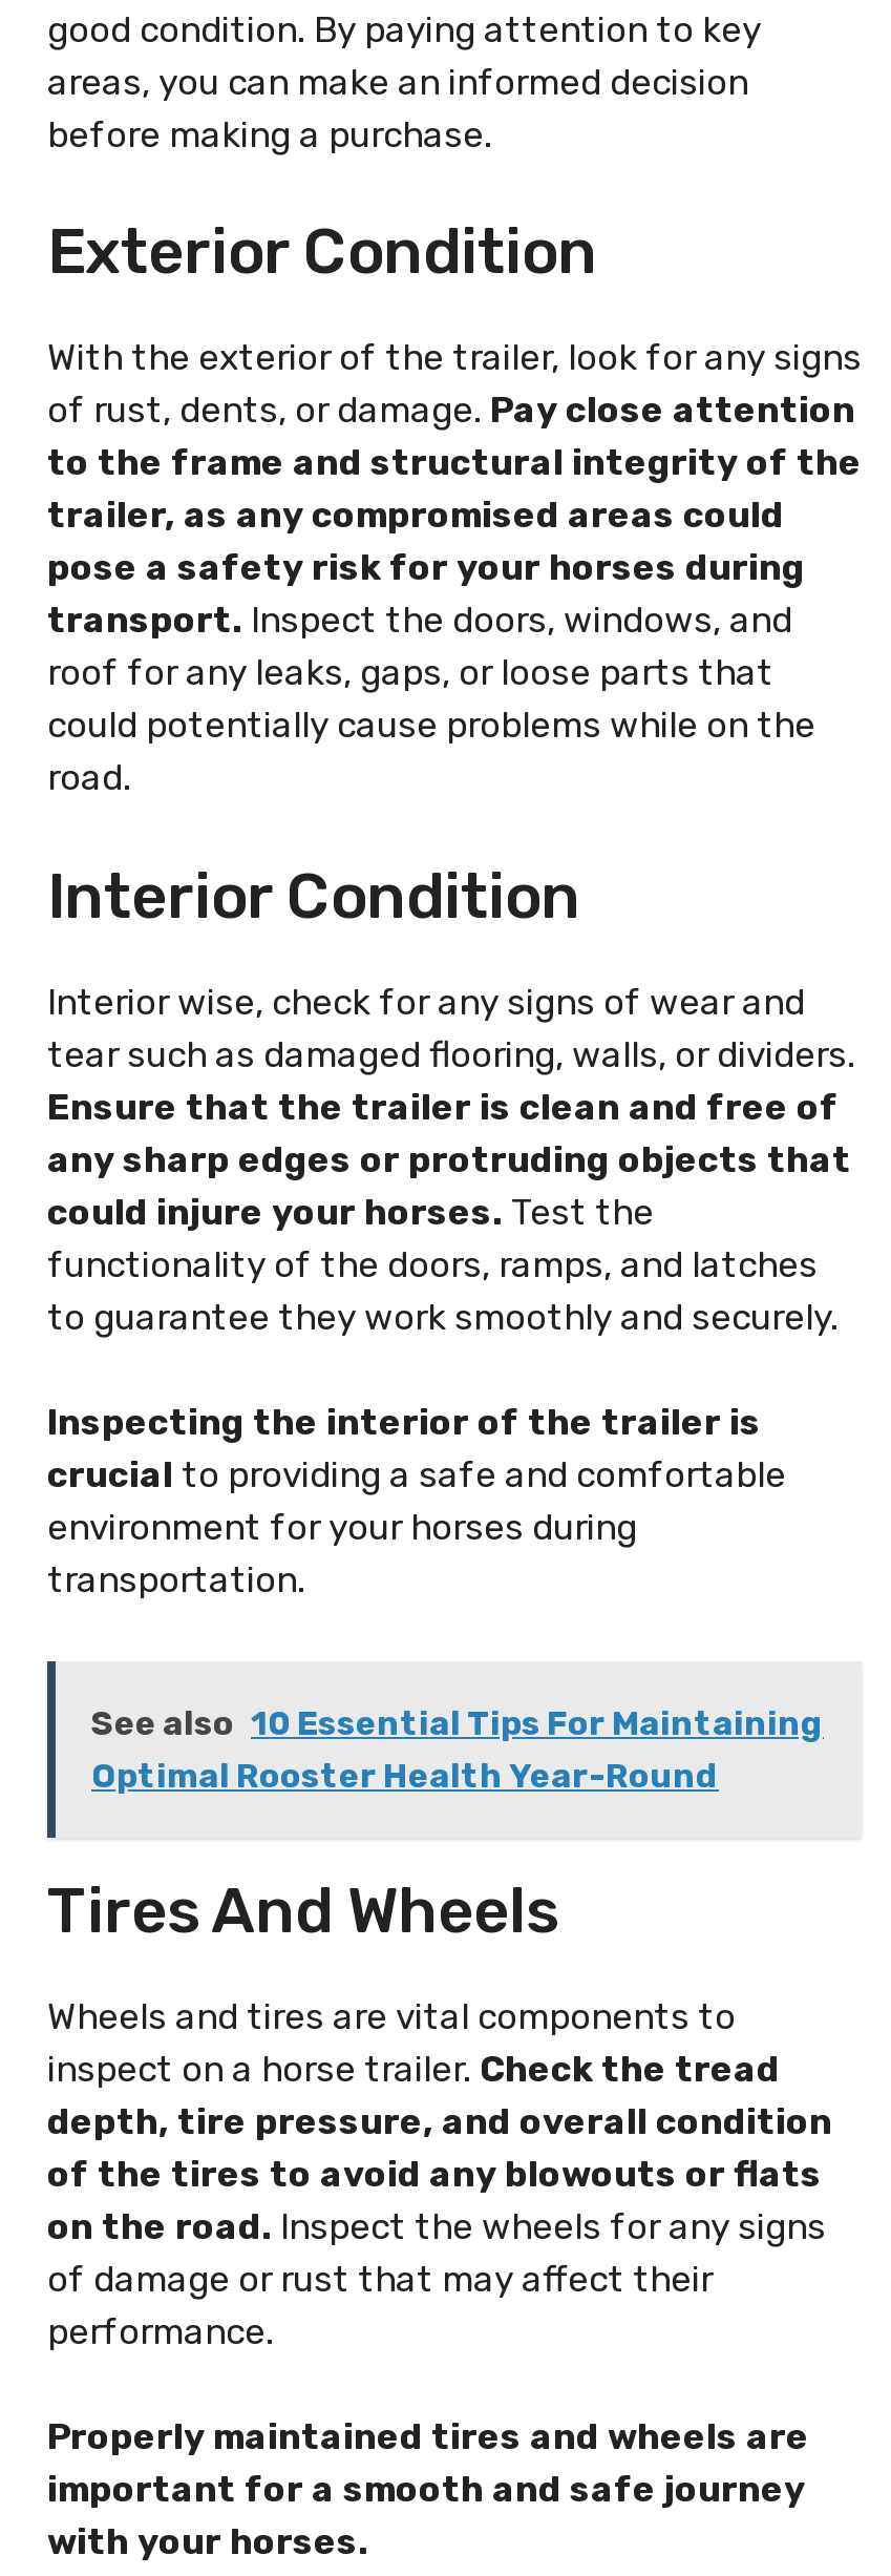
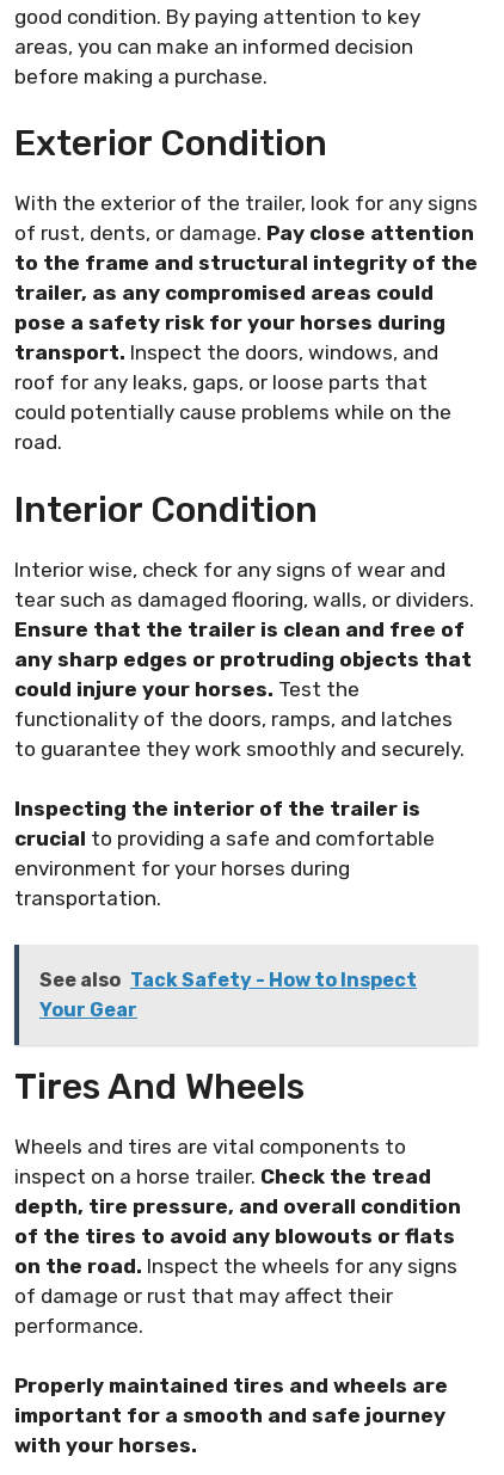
- See also 10 Essential Tips For Maintaining
- Optimal Rooster Health Year-Round
+ See also Tack Safety - How to Inspect
+ Your Gear
